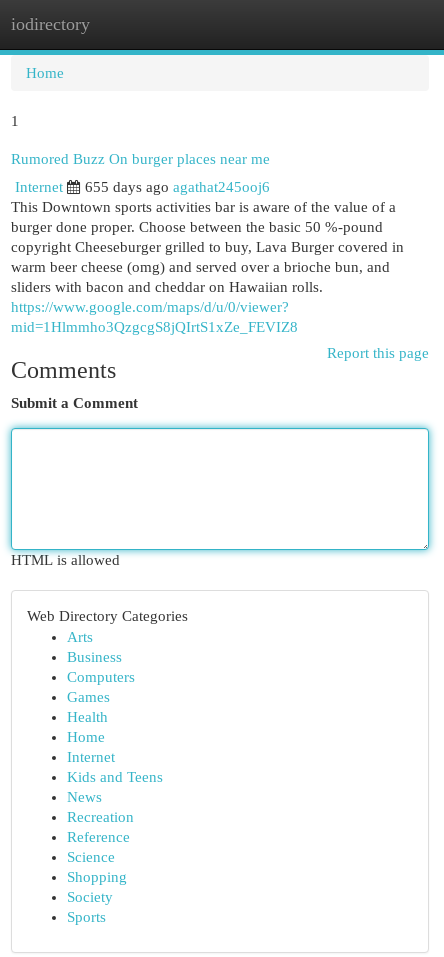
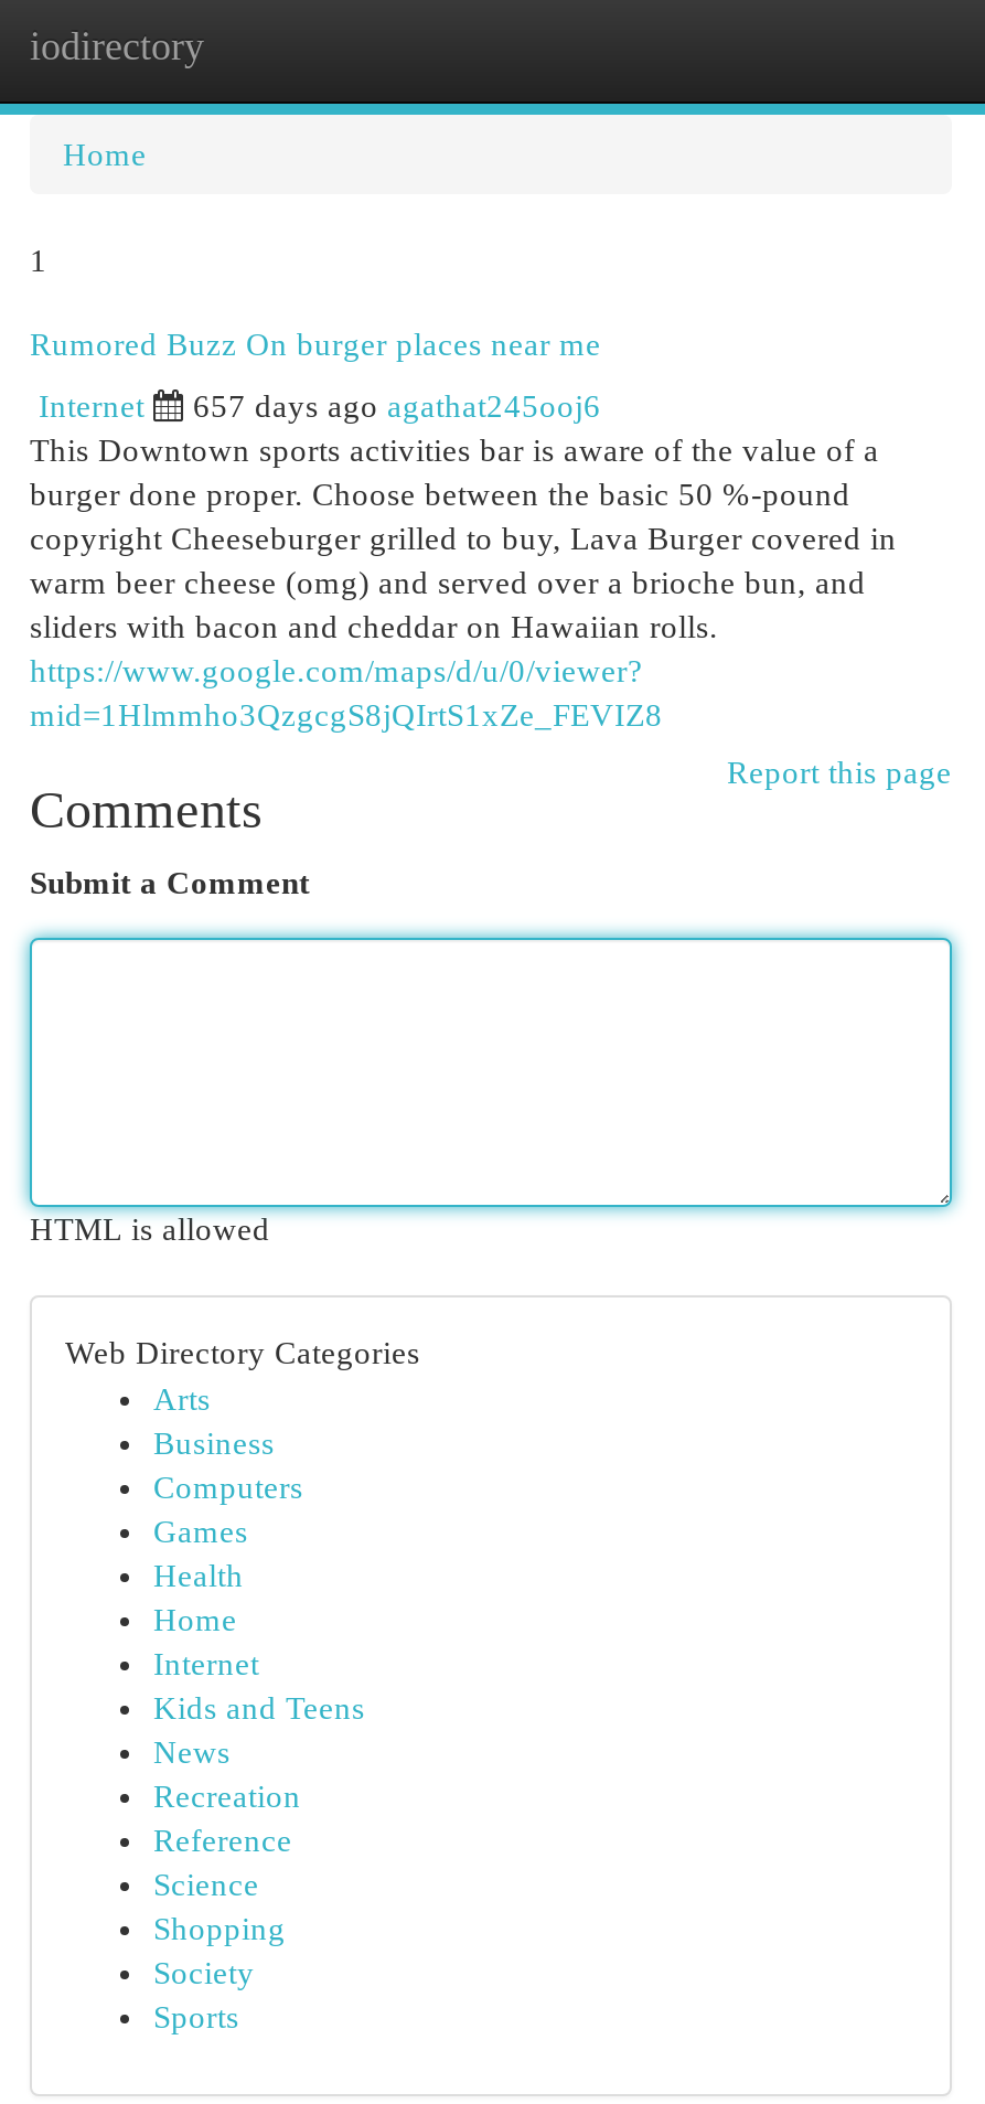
- 655 days ago agathat245ooj6
+ 657 days ago agathat245ooj6
